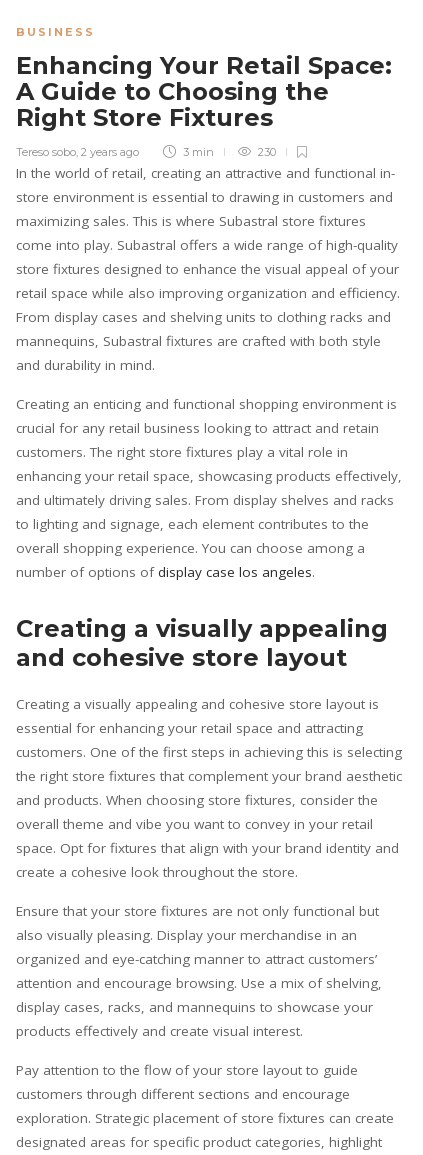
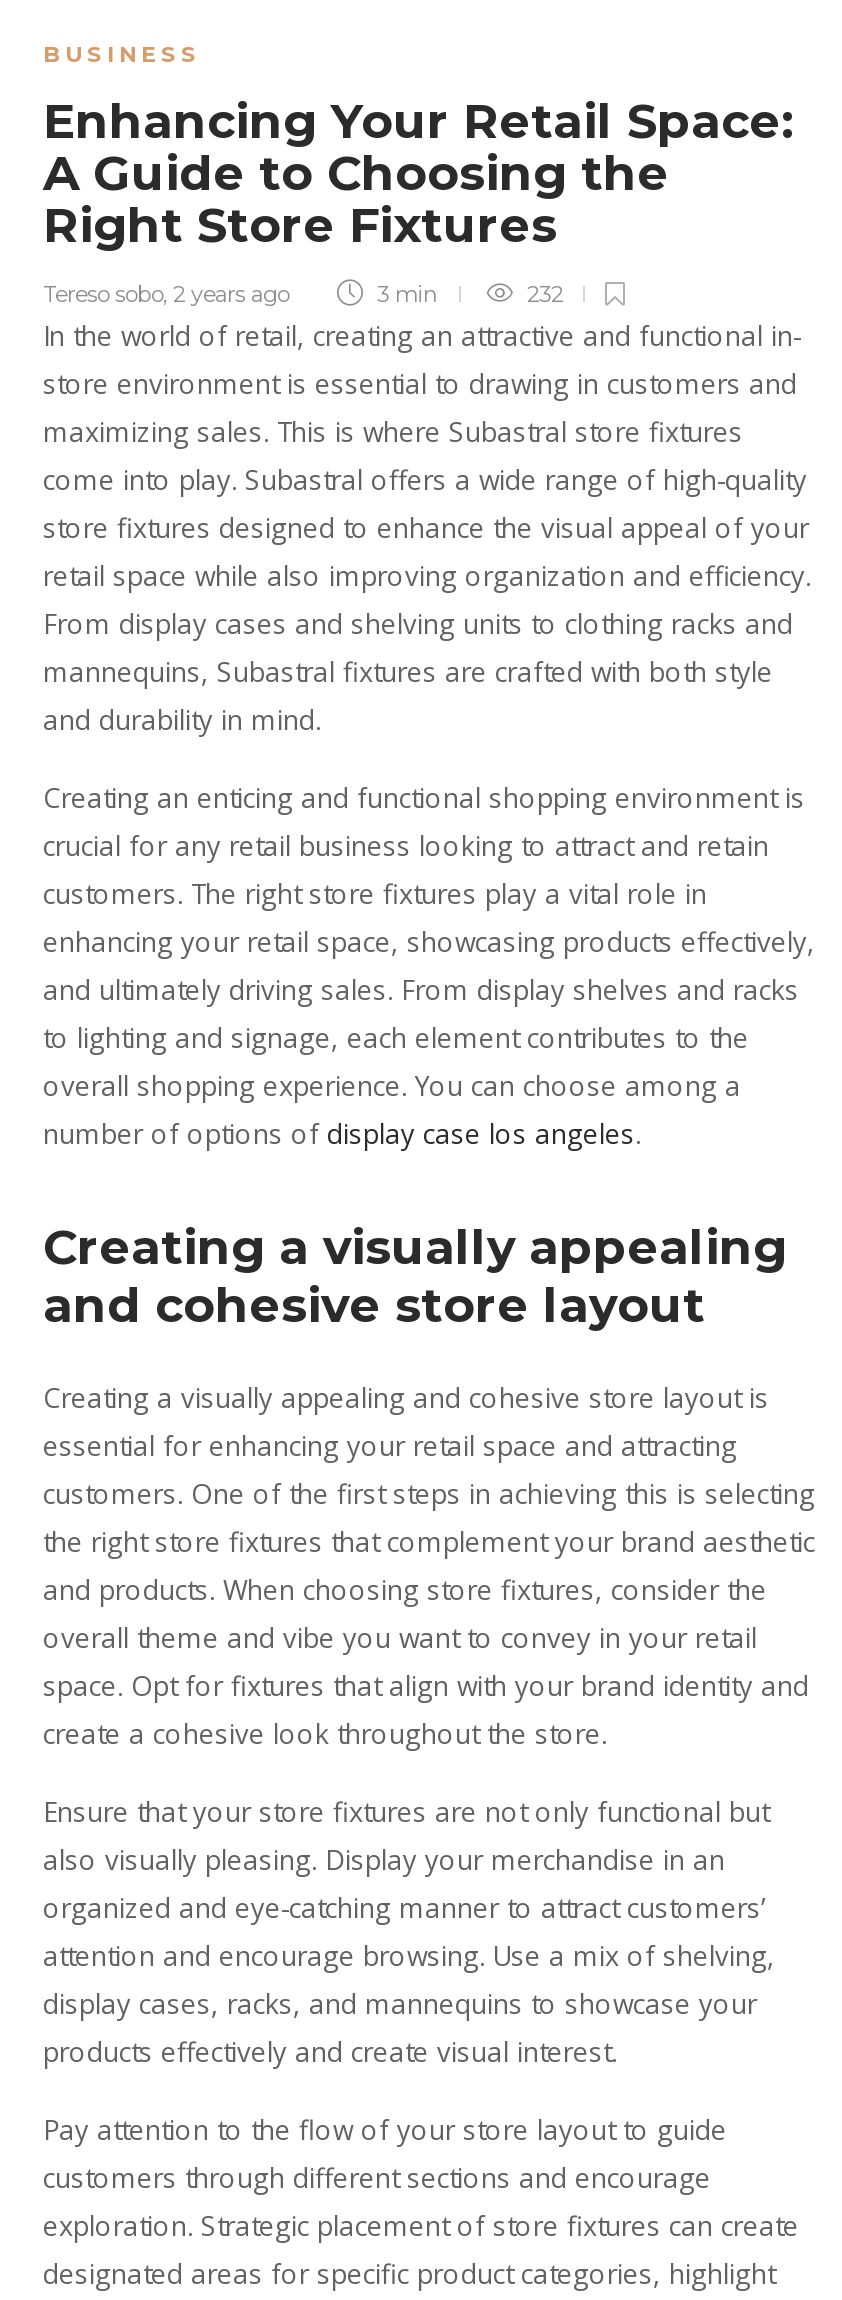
- 230
+ 232
